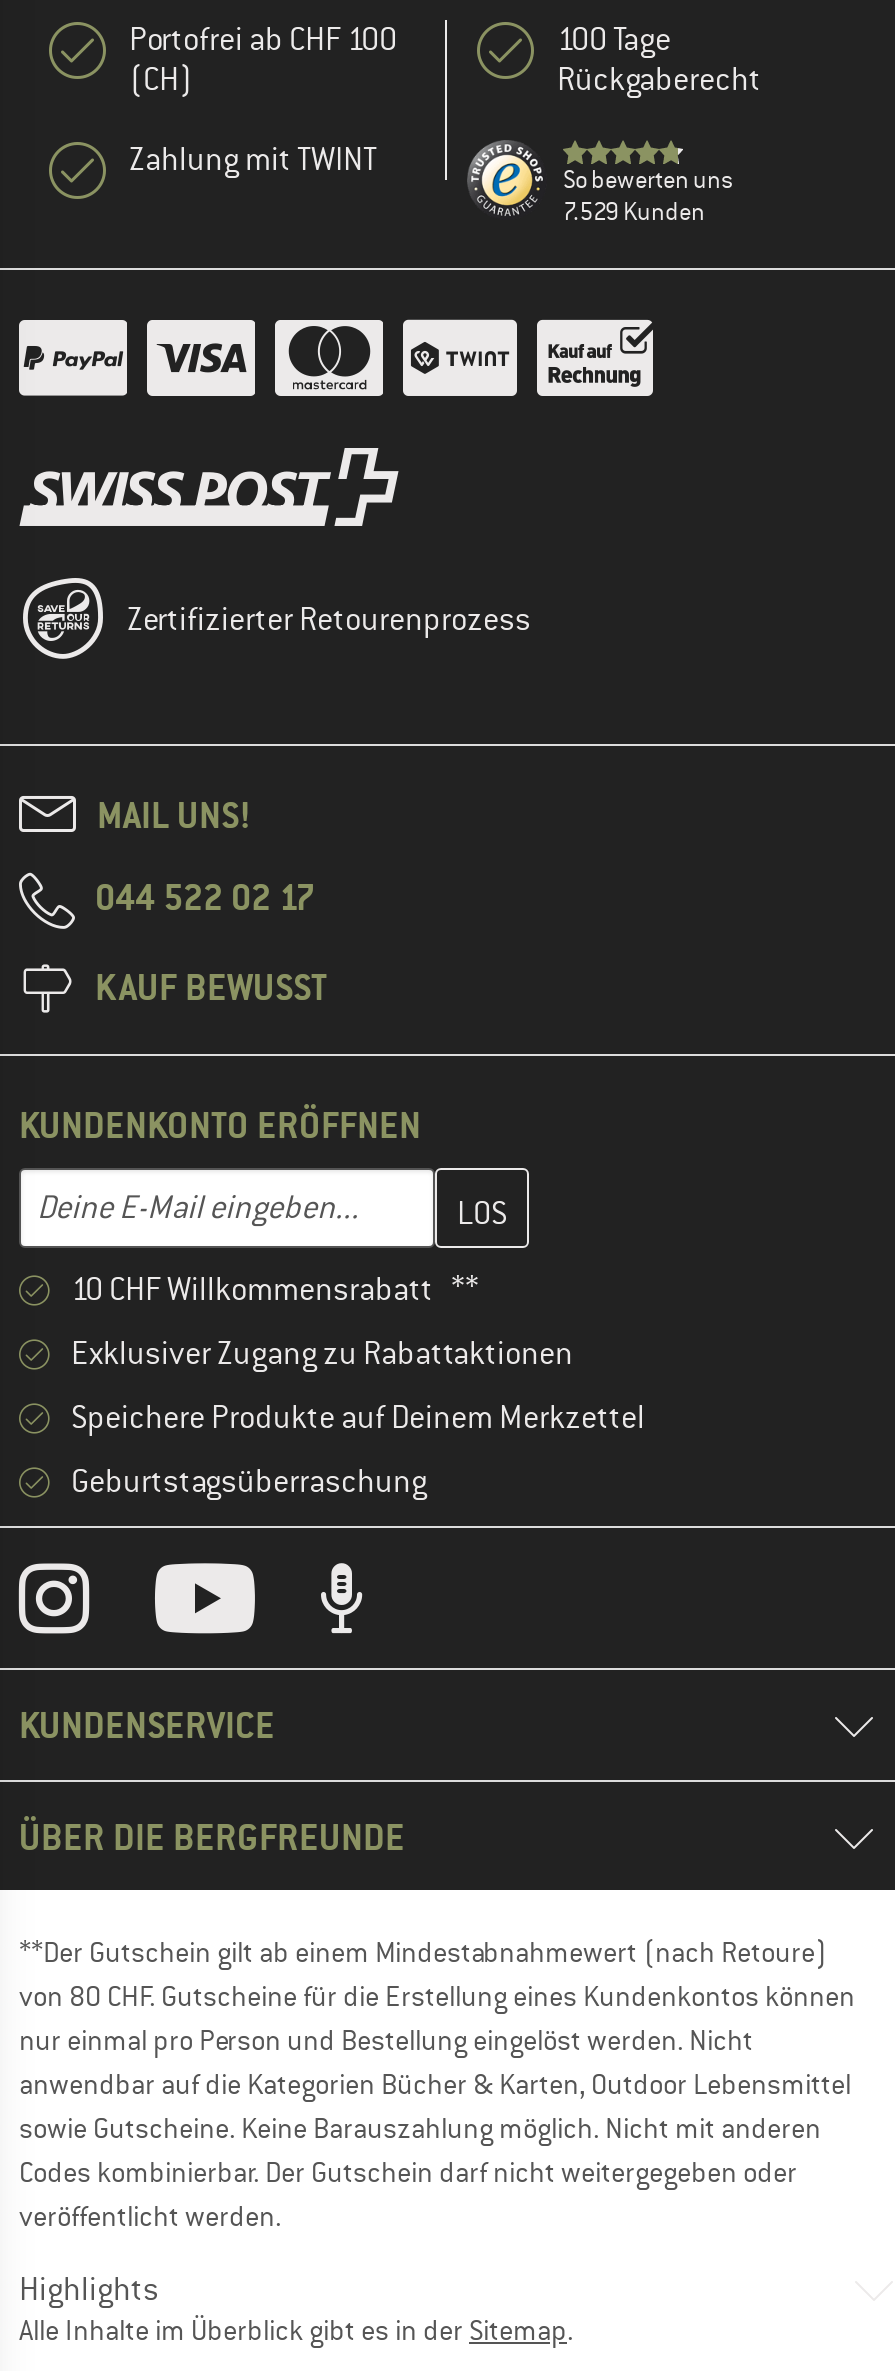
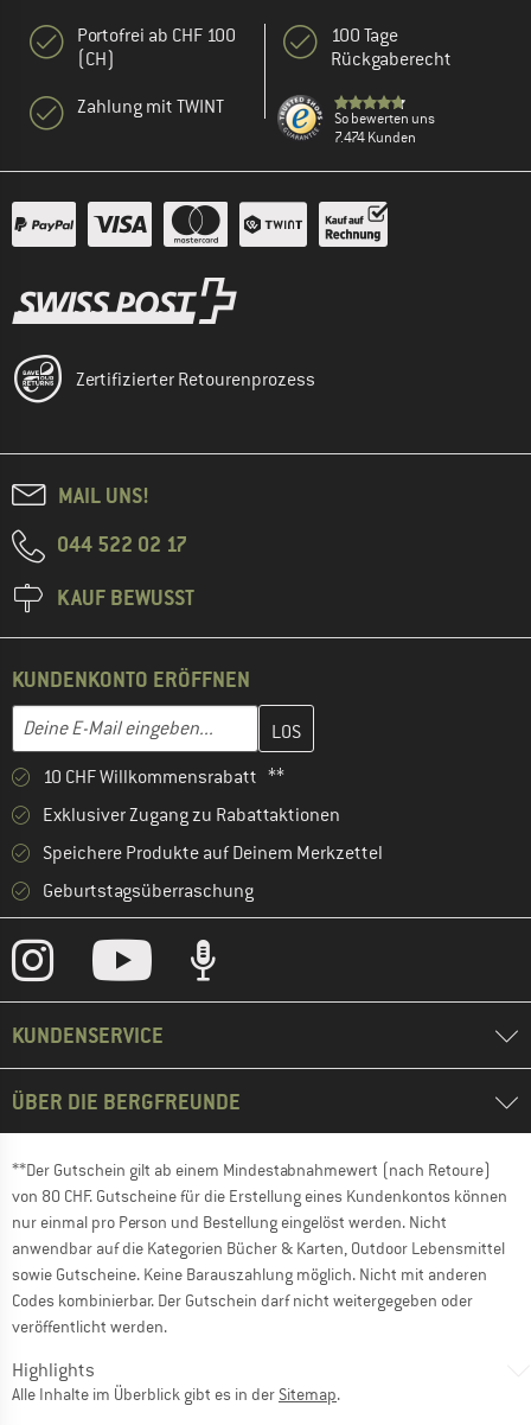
- 7.529 Kunden
+ 7.474 Kunden
